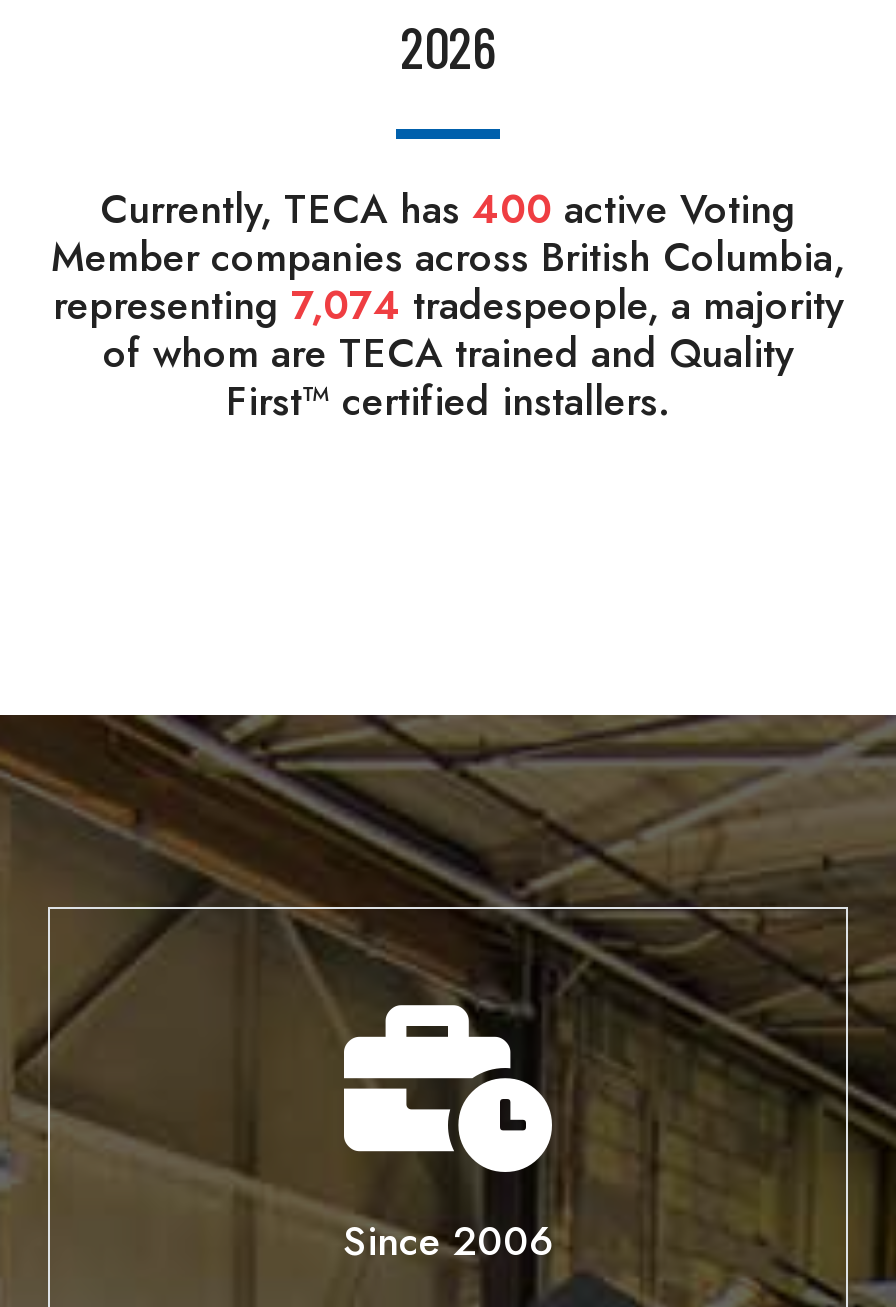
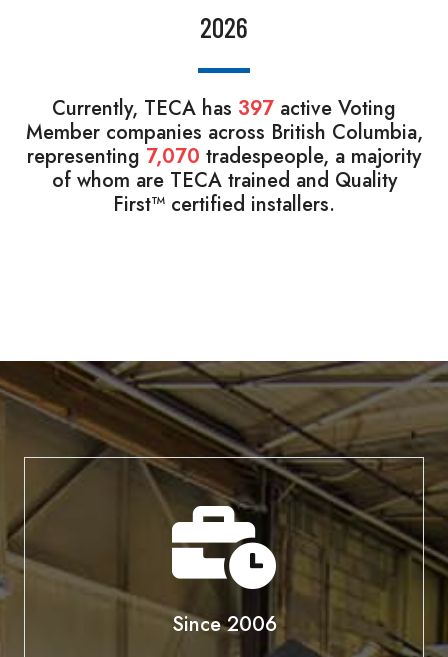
- Currently, TECA has 400 active Voting
+ Currently, TECA has 397 active Voting

- representing 7,074 tradespeople, a majority
+ representing 7,070 tradespeople, a majority
